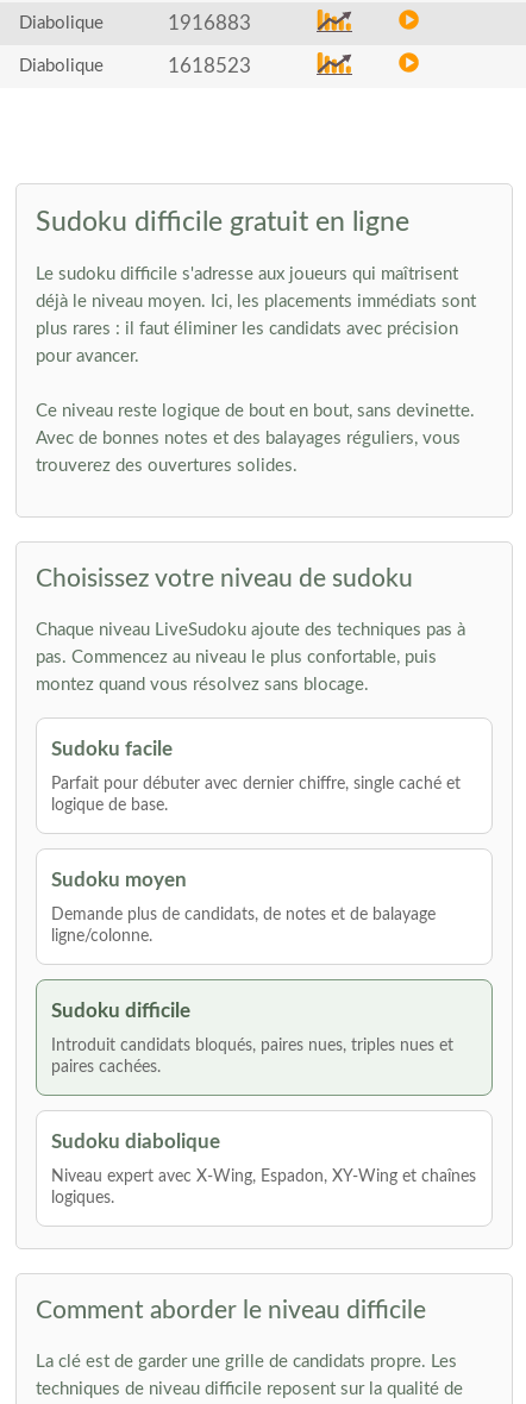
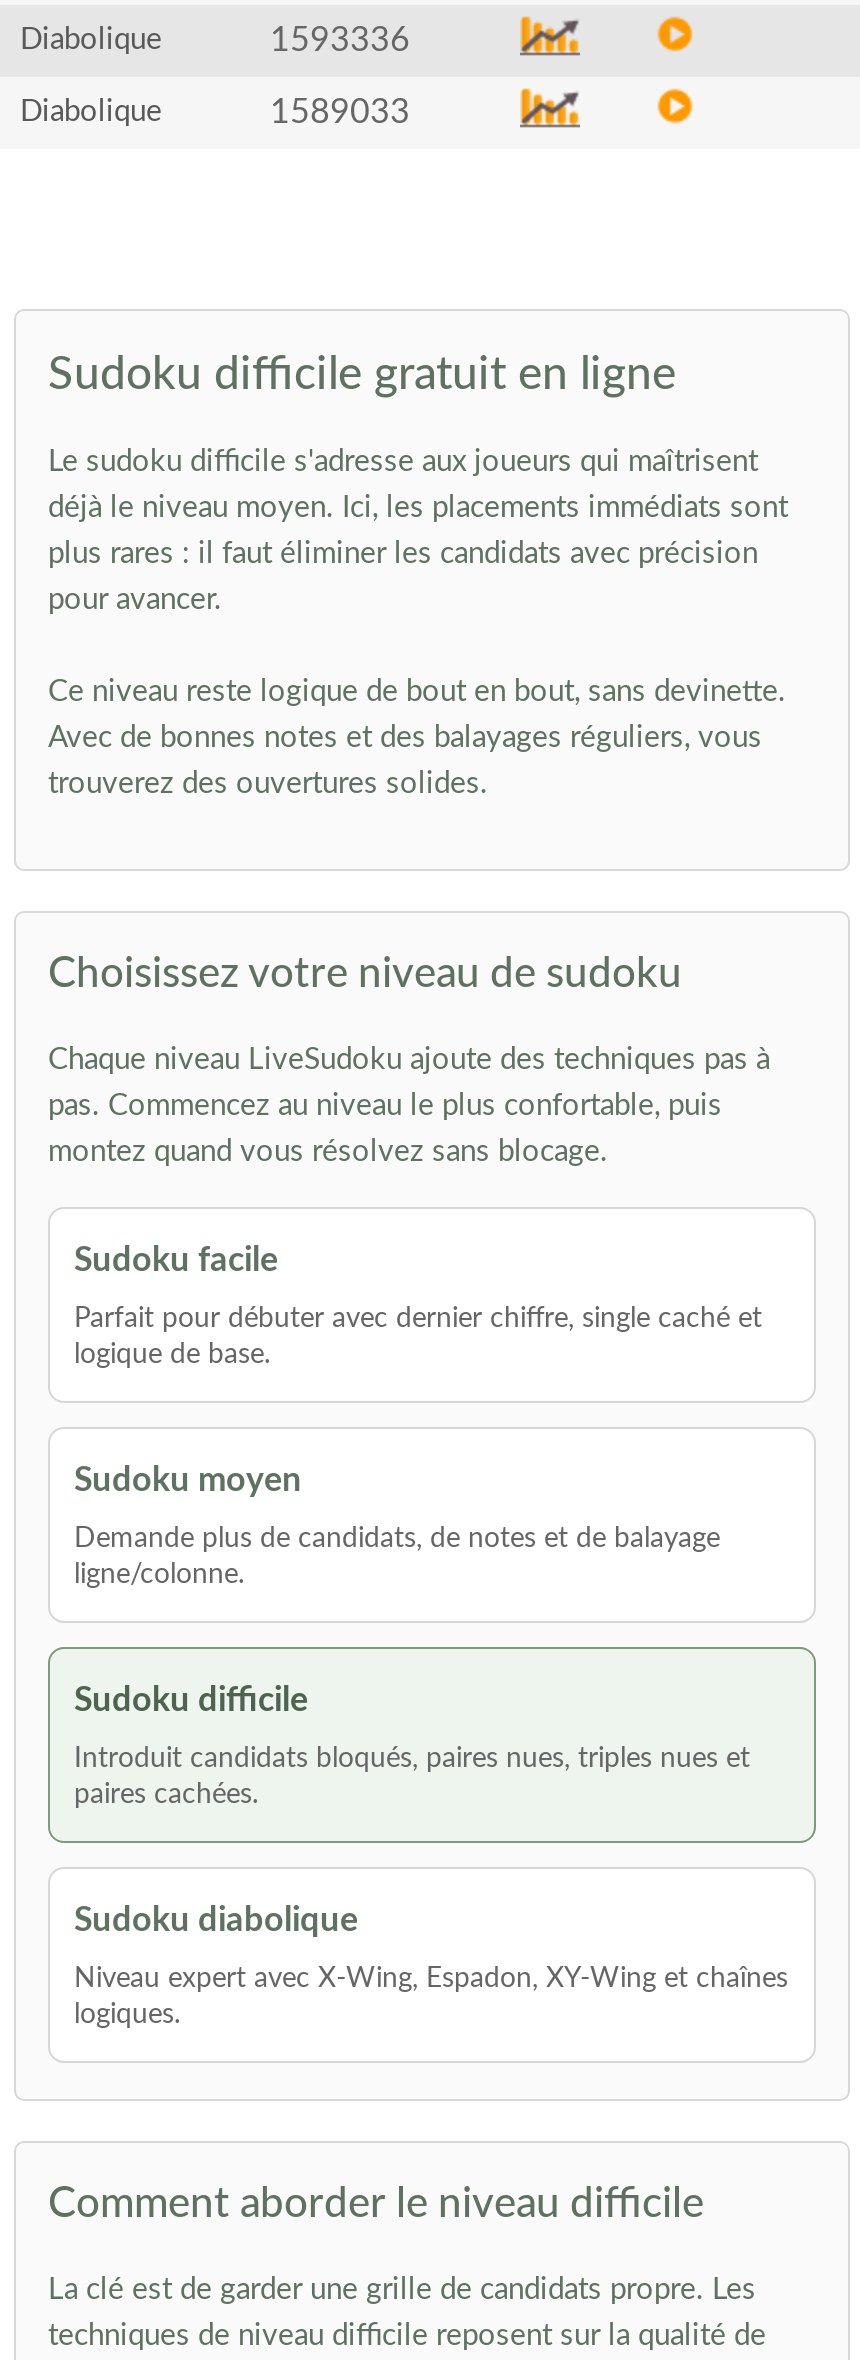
- 1916883
+ 1593336

- 1618523
+ 1589033
